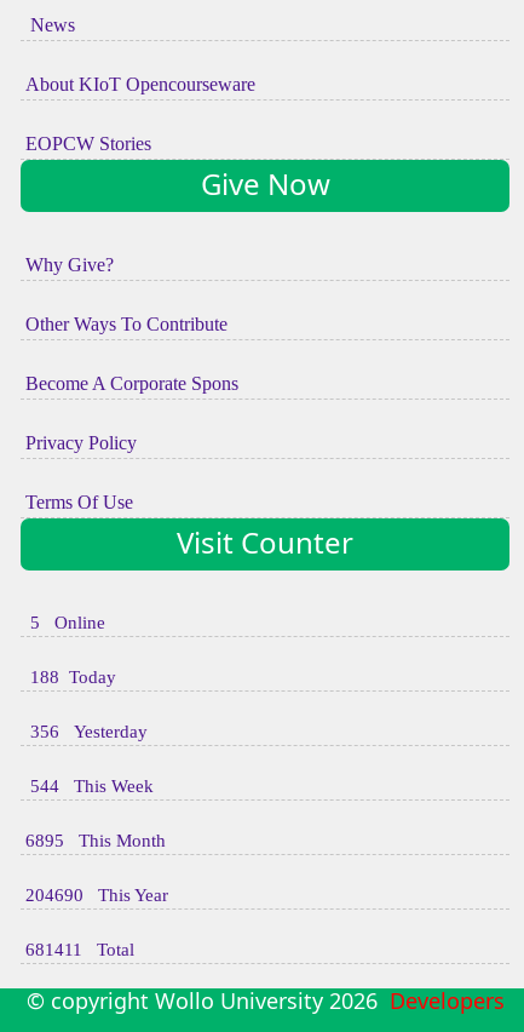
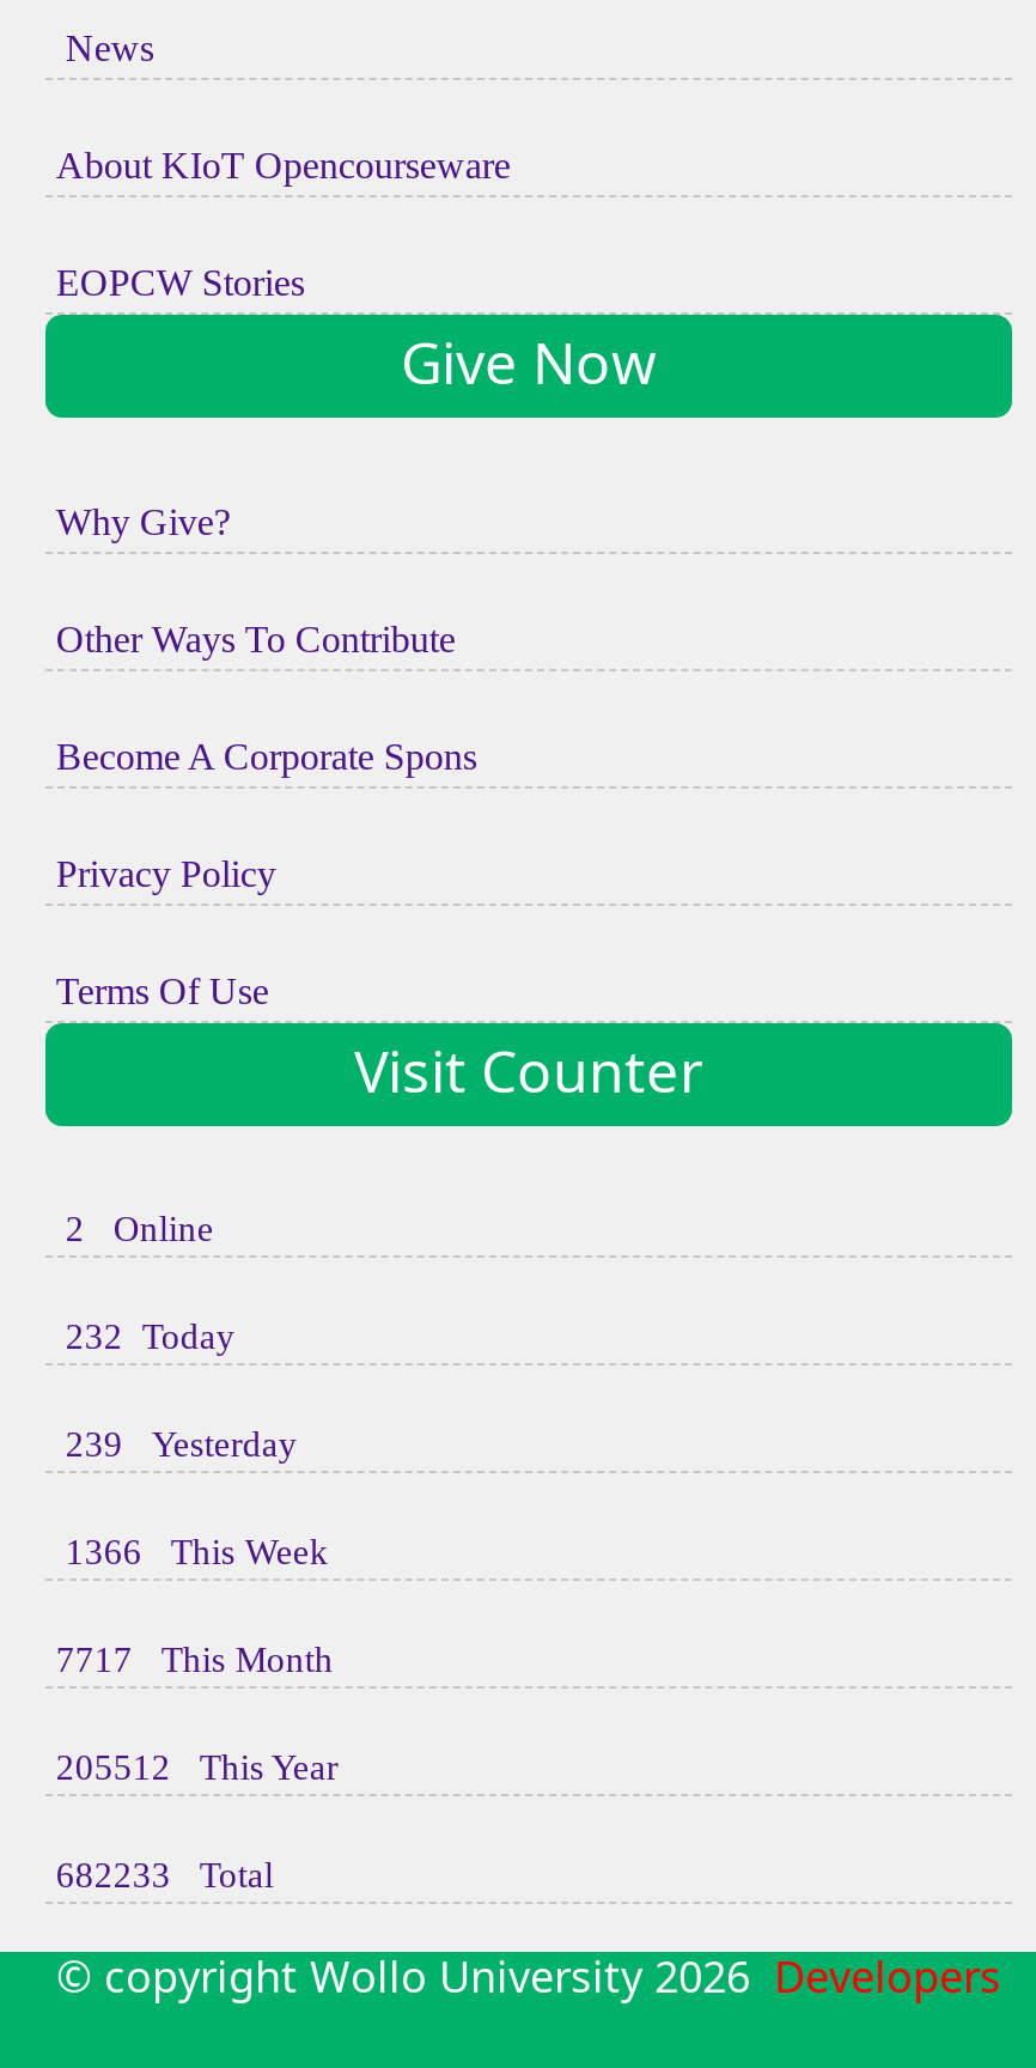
- 5 Online
+ 2 Online

- 188 Today
+ 232 Today

- 356 Yesterday
+ 239 Yesterday

- 544 This Week
+ 1366 This Week

- 6895 This Month
+ 7717 This Month

- 204690 This Year
+ 205512 This Year

- 681411 Total
+ 682233 Total
